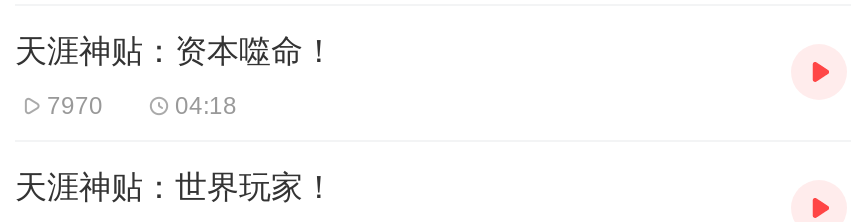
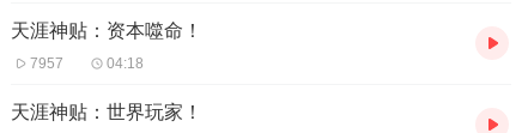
- 7970
+ 7957
